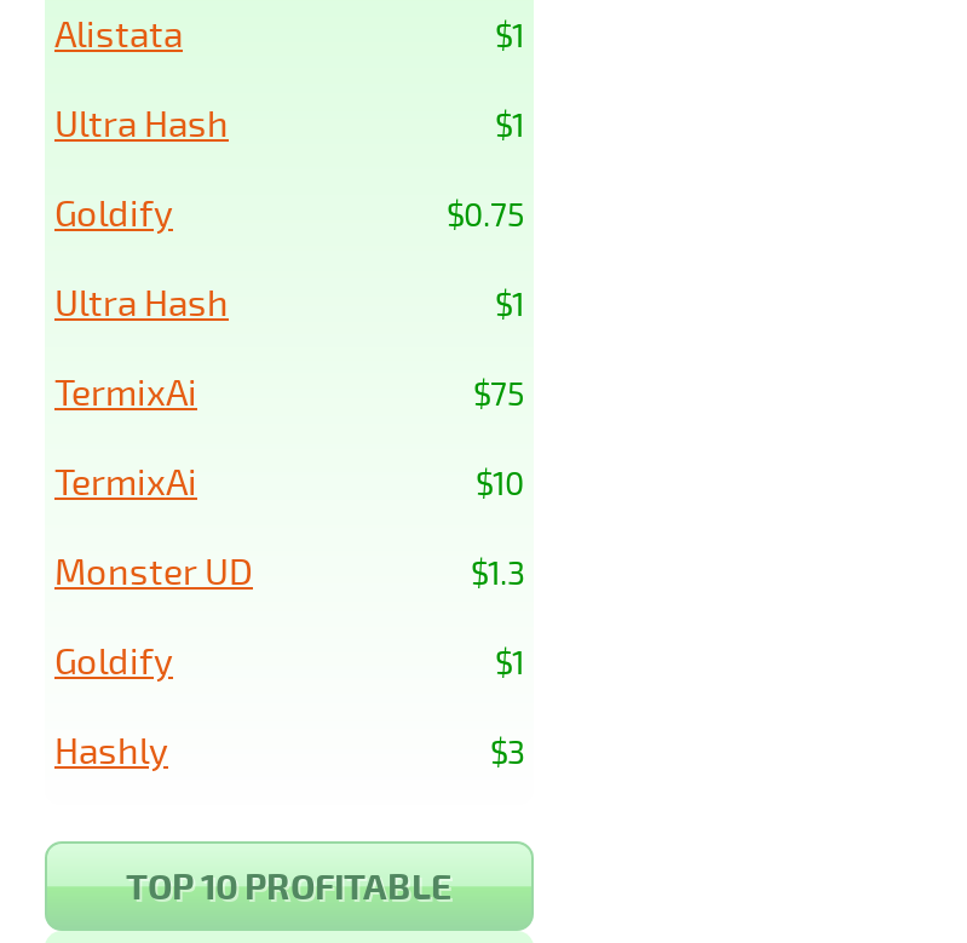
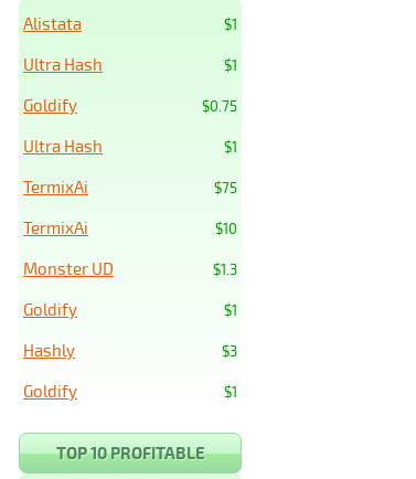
+ $1
+ Goldify
